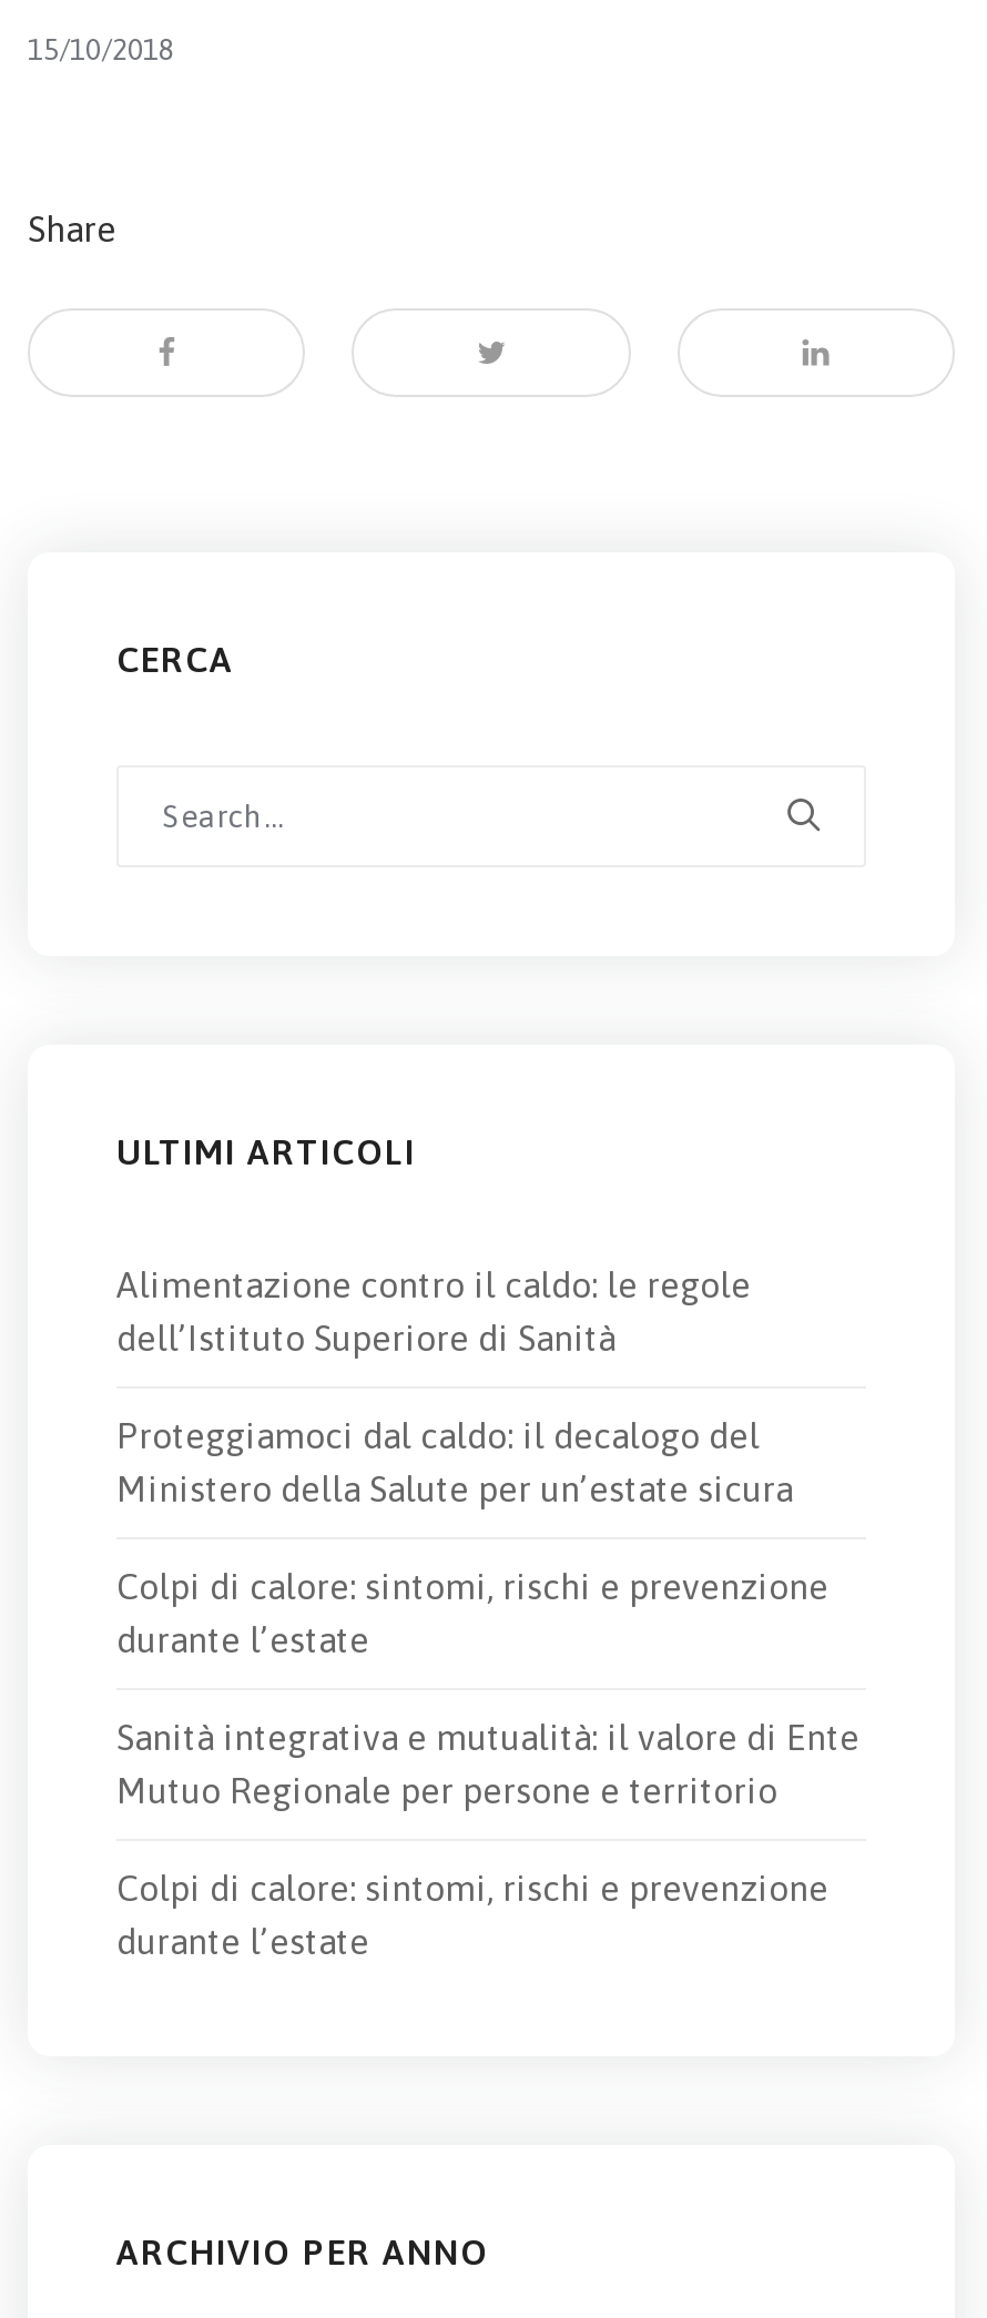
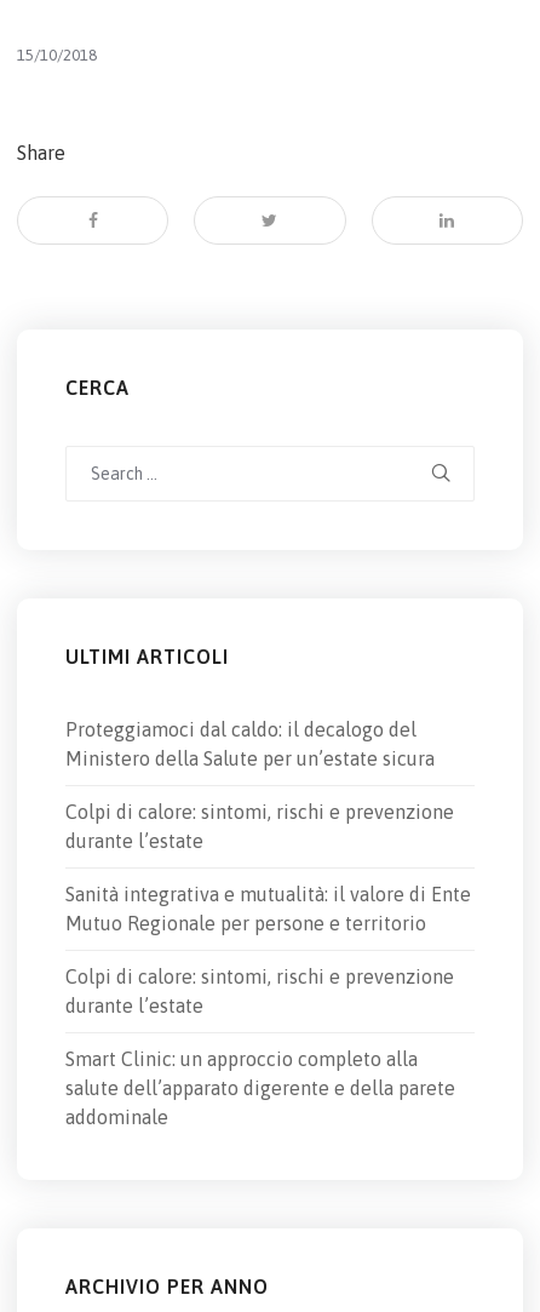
- Alimentazione contro il caldo: le regole
- dell’Istituto Superiore di Sanità

moved up: Proteggiamoci dal caldo: il decalogo del | Ministero della Salute per un’estate sicura | Colpi di calore: sintomi, rischi e prevenzione | durante l’estate | Sanità integrativa e mutualità: il valore di Ente | Mutuo Regionale per persone e territorio | Colpi di calore: sintomi, rischi e prevenzione | durante l’estate

+ Smart Clinic: un approccio completo alla
+ salute dell’apparato digerente e della parete
+ addominale
